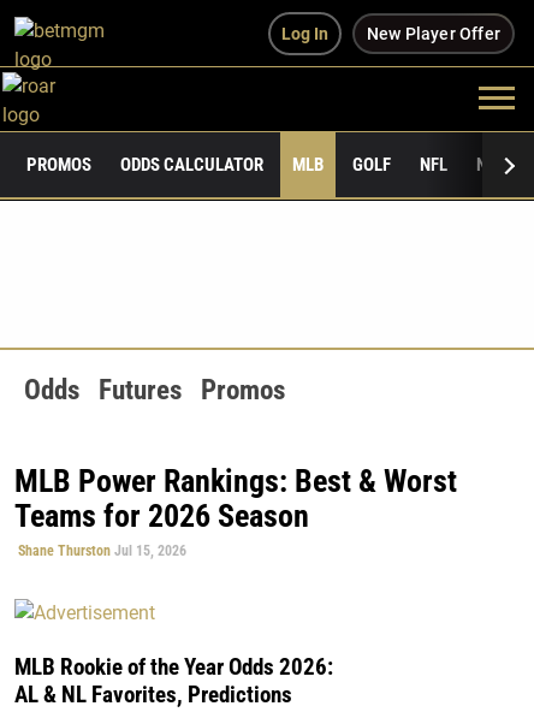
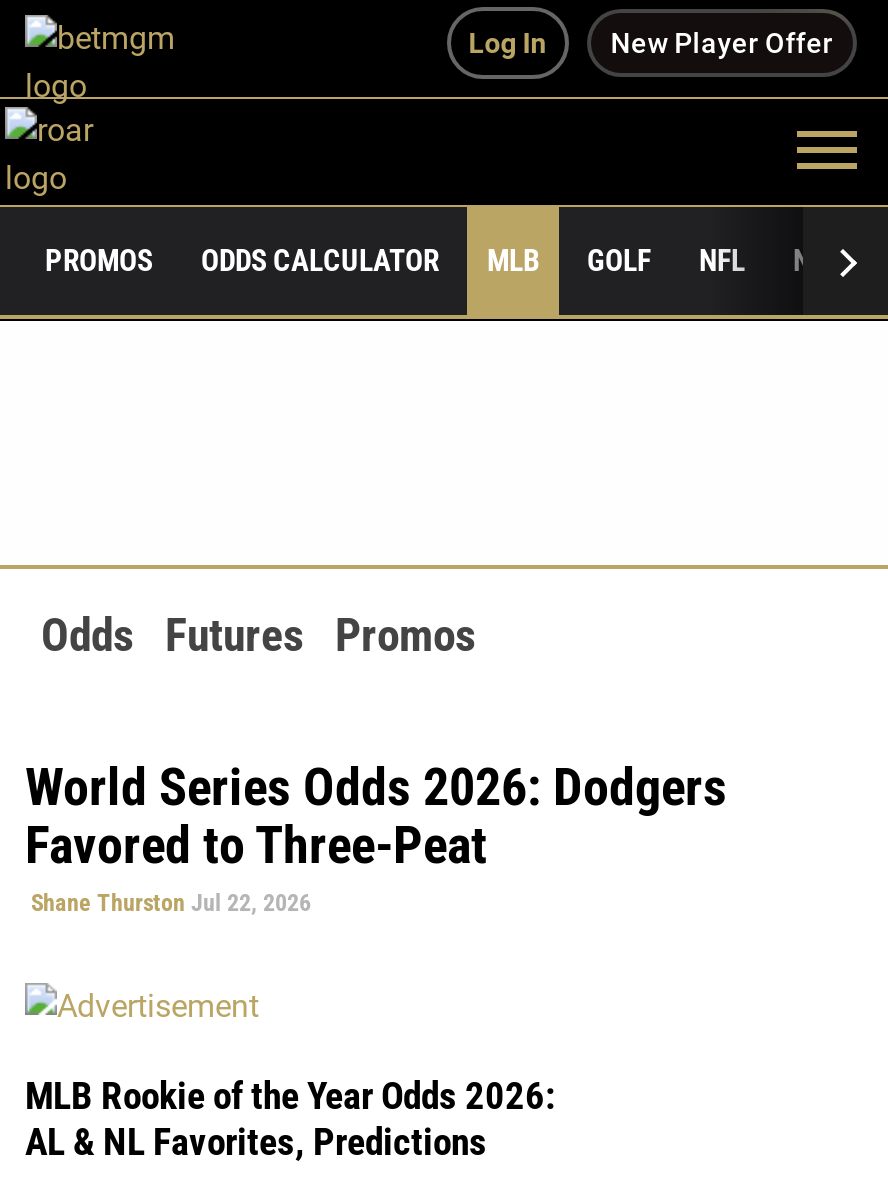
- MLB Power Rankings: Best & Worst
- Teams for 2026 Season
- Shane Thurston Jul 15, 2026
+ World Series Odds 2026: Dodgers
+ Favored to Three-Peat
+ Shane Thurston Jul 22, 2026
